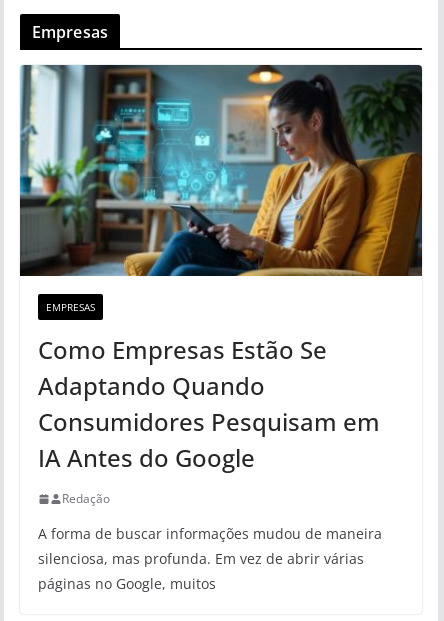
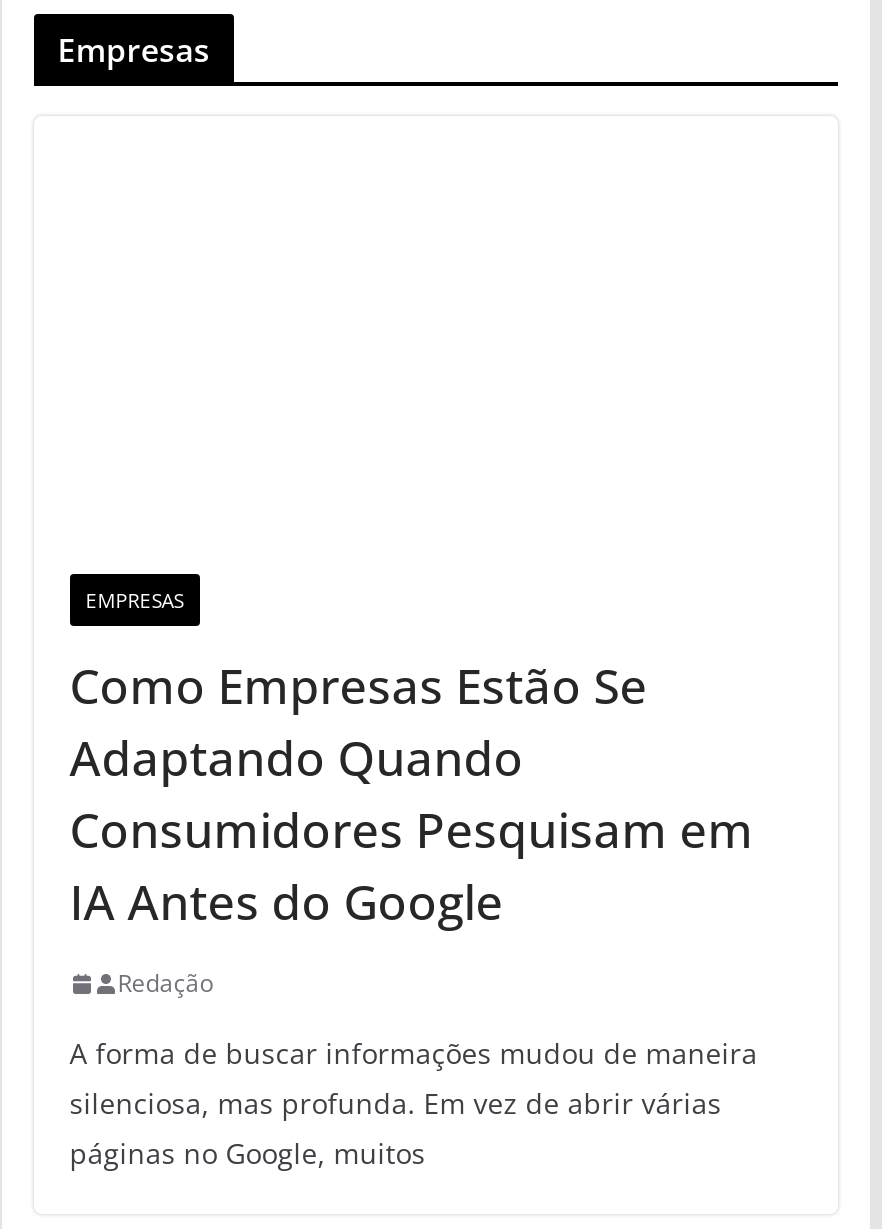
- [image]
